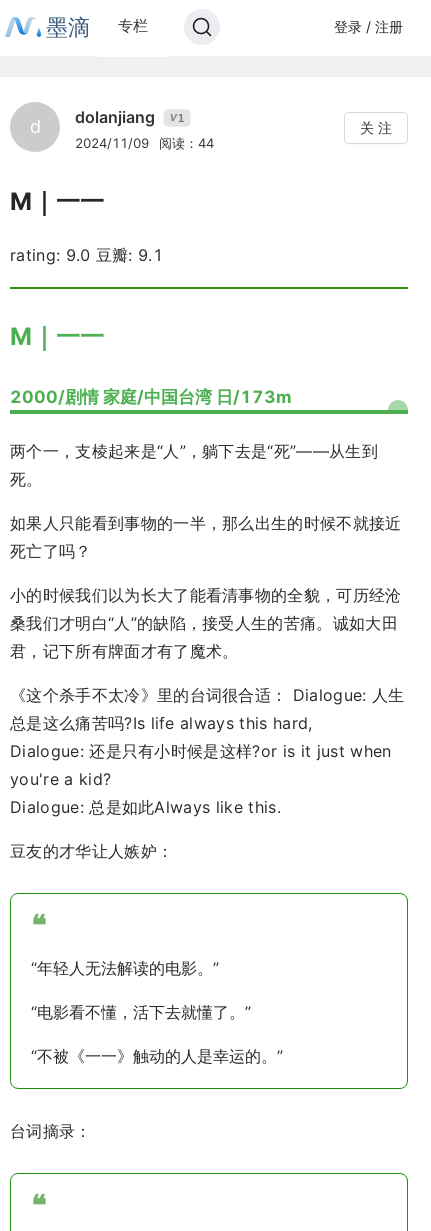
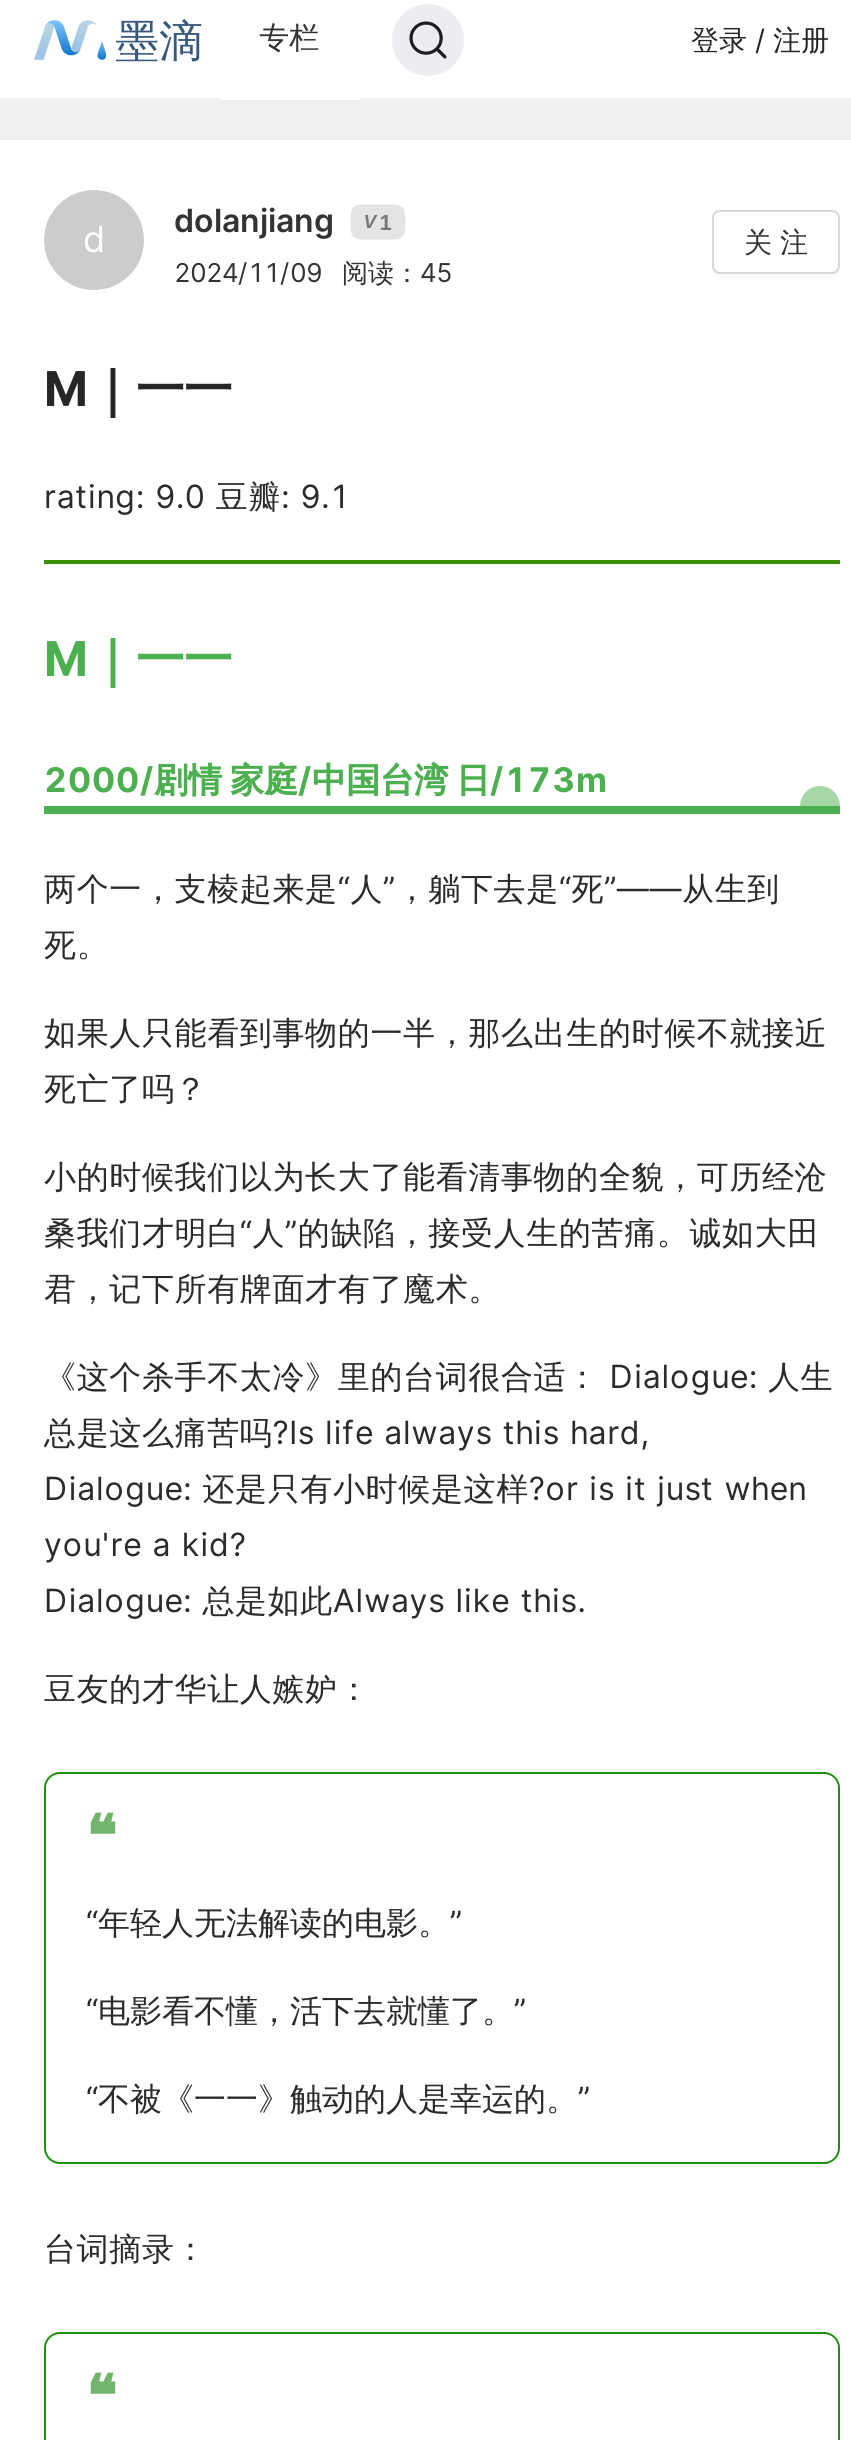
- 2024/11/09 阅读：44
+ 2024/11/09 阅读：45
